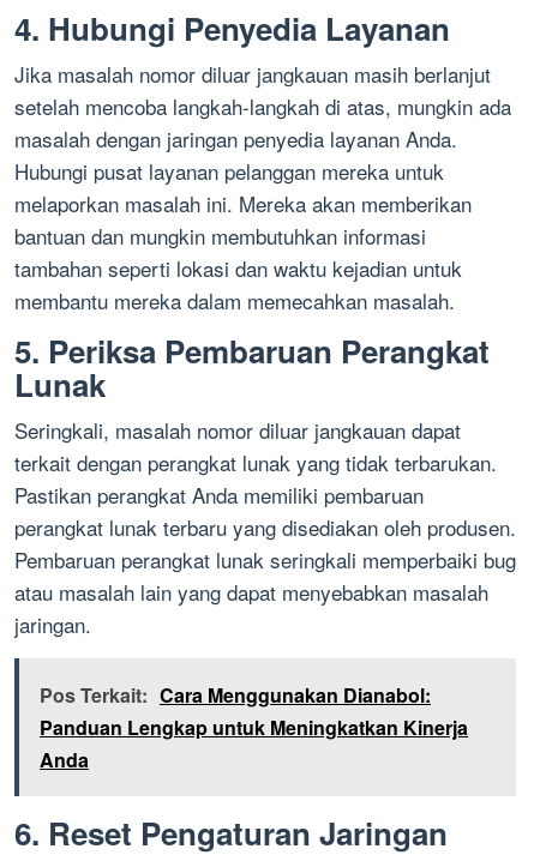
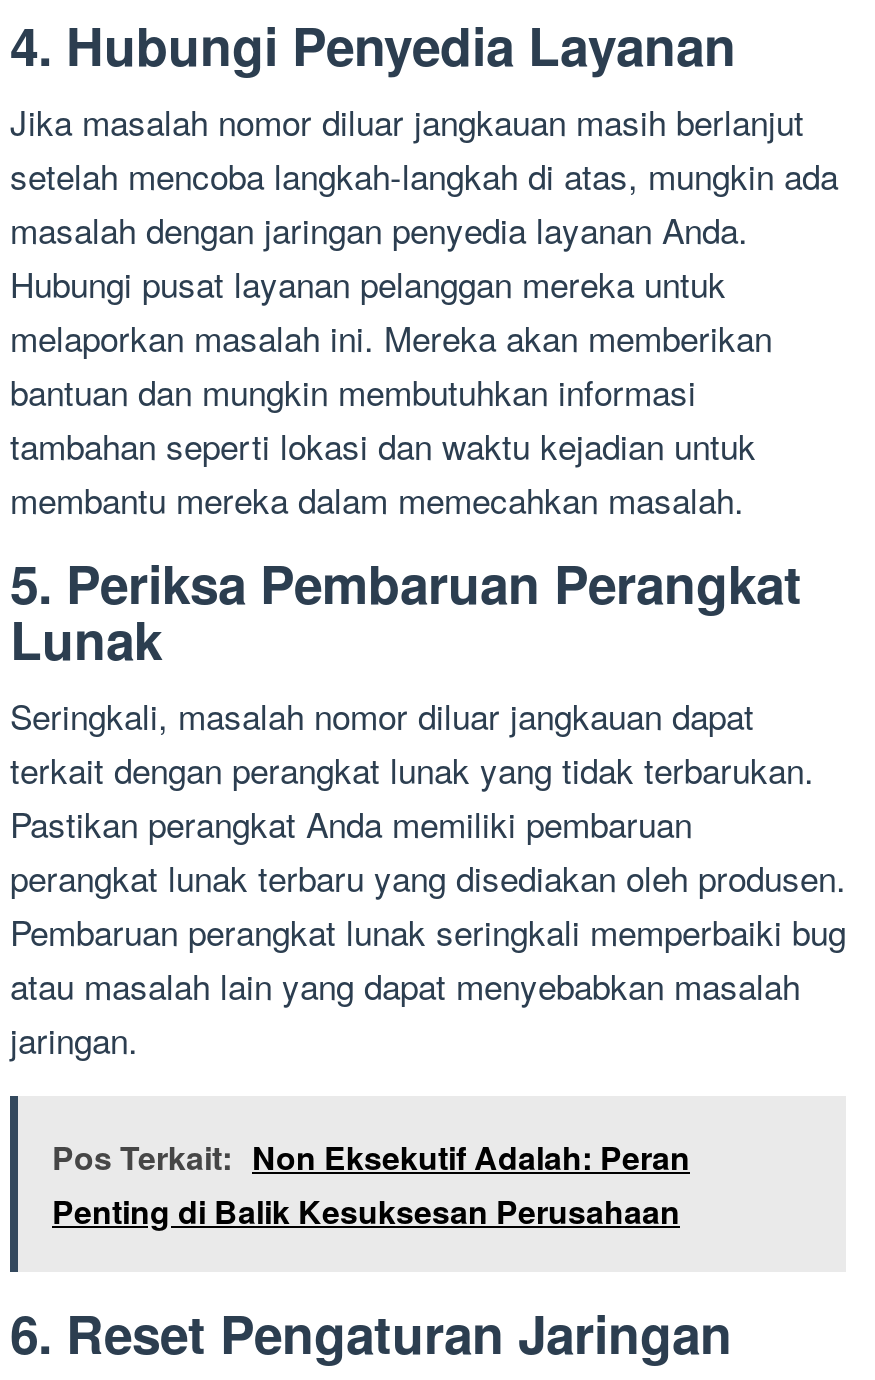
- Pos Terkait: Cara Menggunakan Dianabol:
- Panduan Lengkap untuk Meningkatkan Kinerja
- Anda
+ Pos Terkait: Non Eksekutif Adalah: Peran
+ Penting di Balik Kesuksesan Perusahaan
